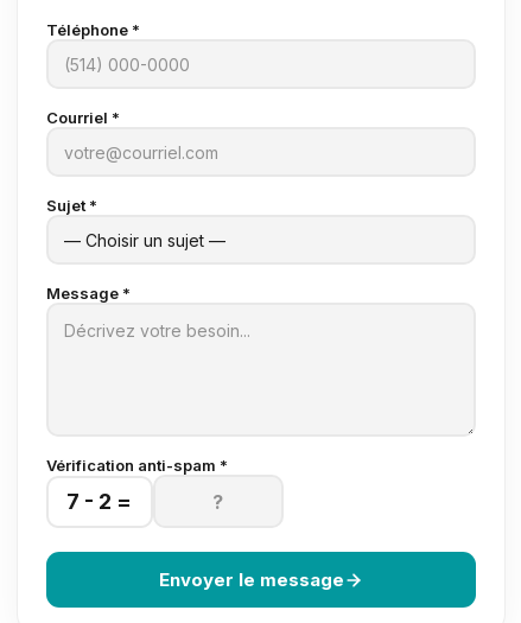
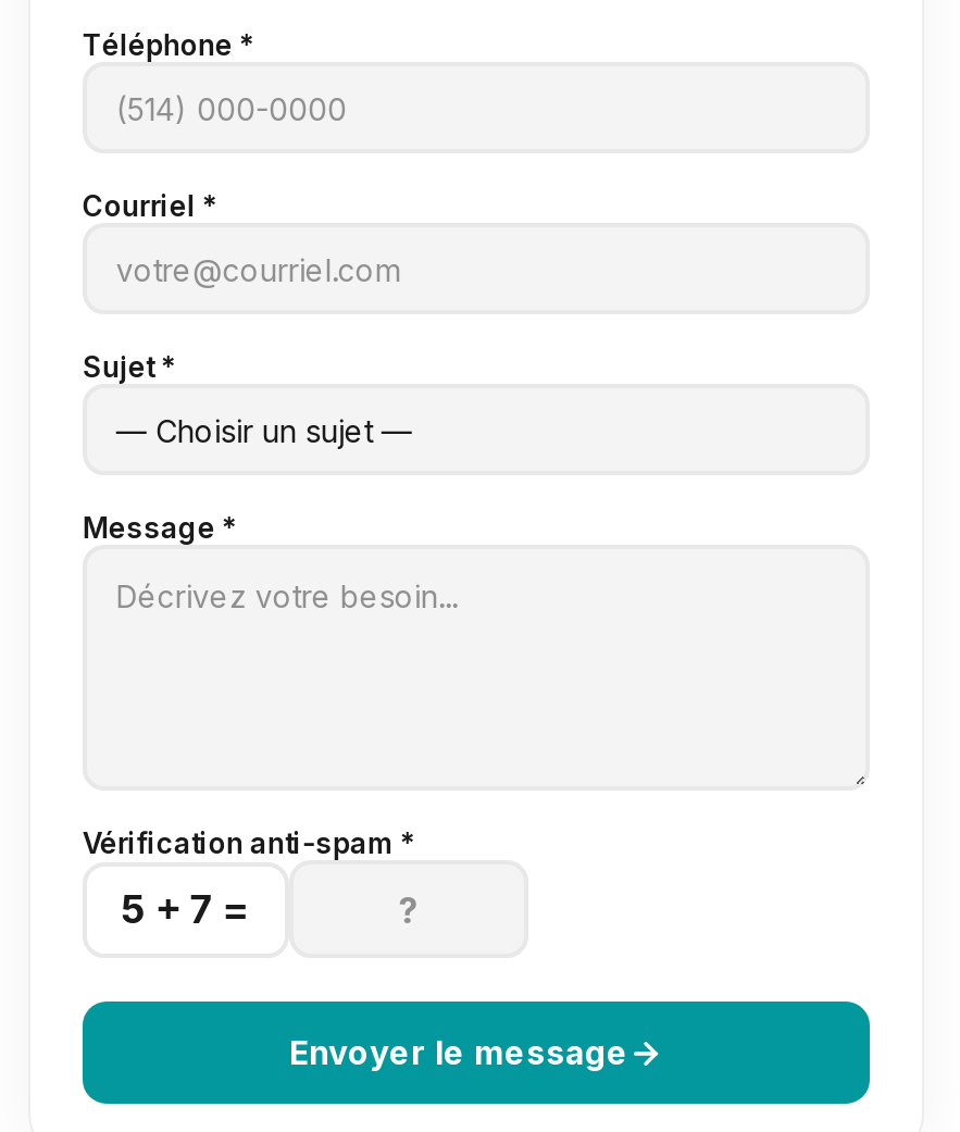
- 7 - 2 =
+ 5 + 7 =
